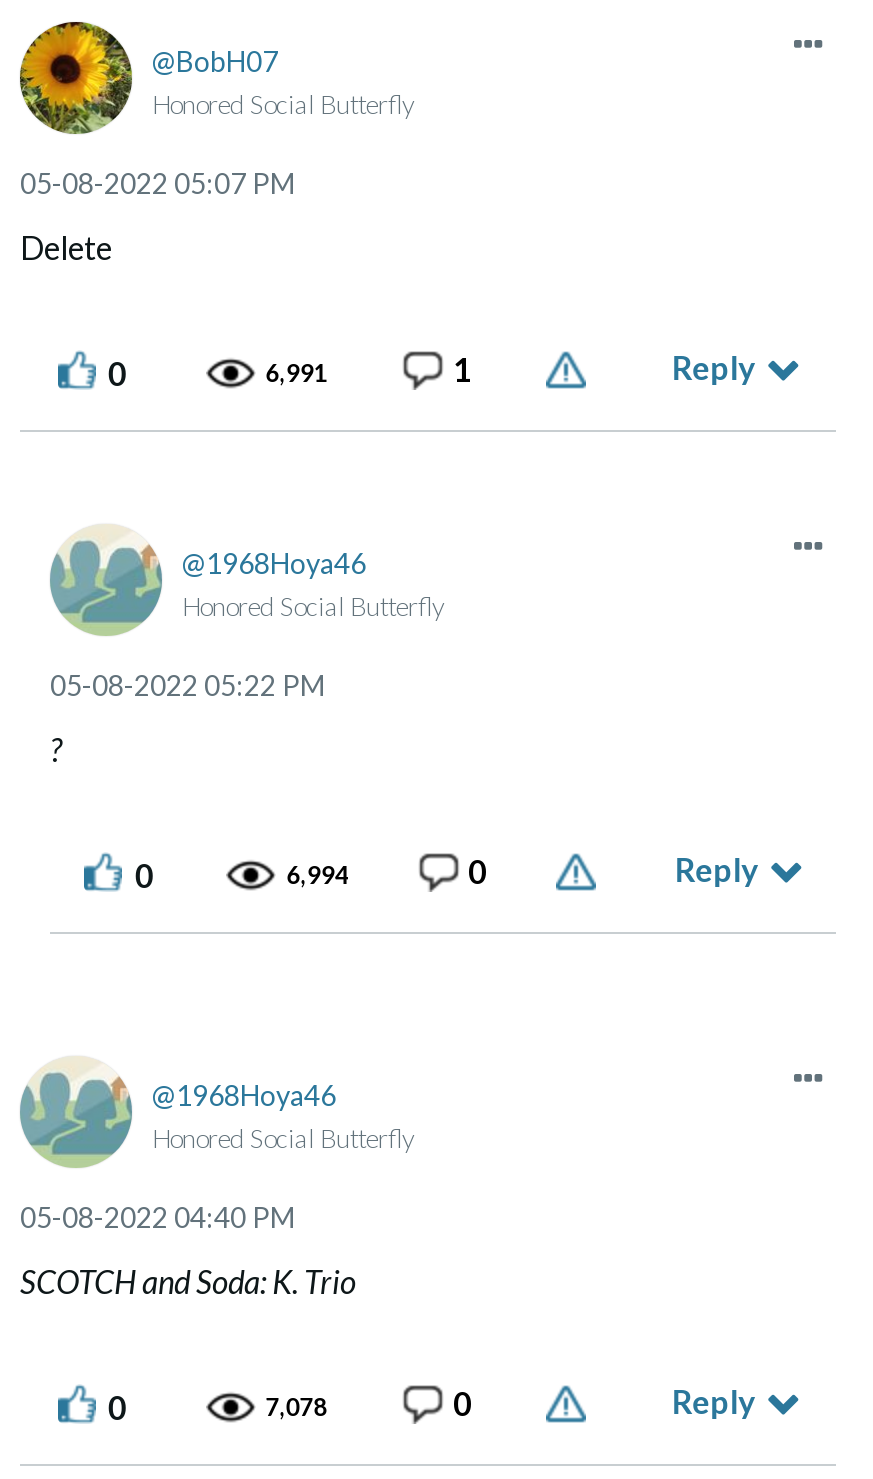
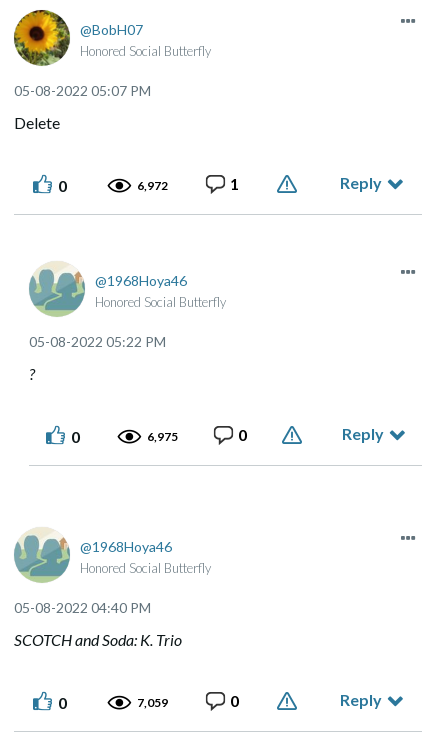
- 6,991
+ 6,972

- 6,994
+ 6,975

- 7,078
+ 7,059
